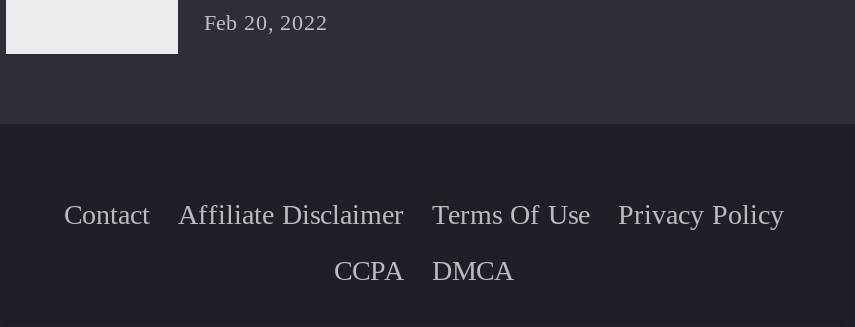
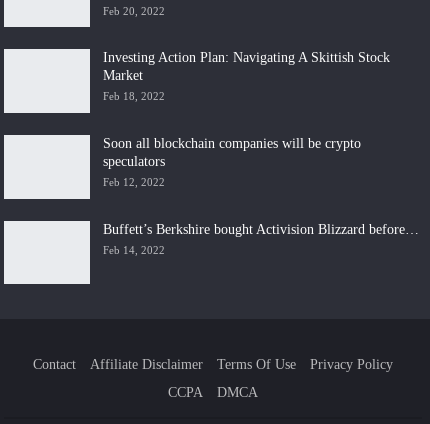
+ Investing Action Plan: Navigating A Skittish Stock
+ Market
+ Feb 18, 2022
+ Soon all blockchain companies will be crypto
+ speculators
+ Feb 12, 2022
+ Buffett’s Berkshire bought Activision Blizzard before…
+ Feb 14, 2022
